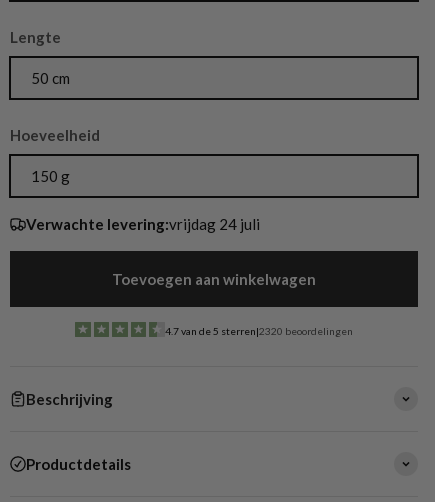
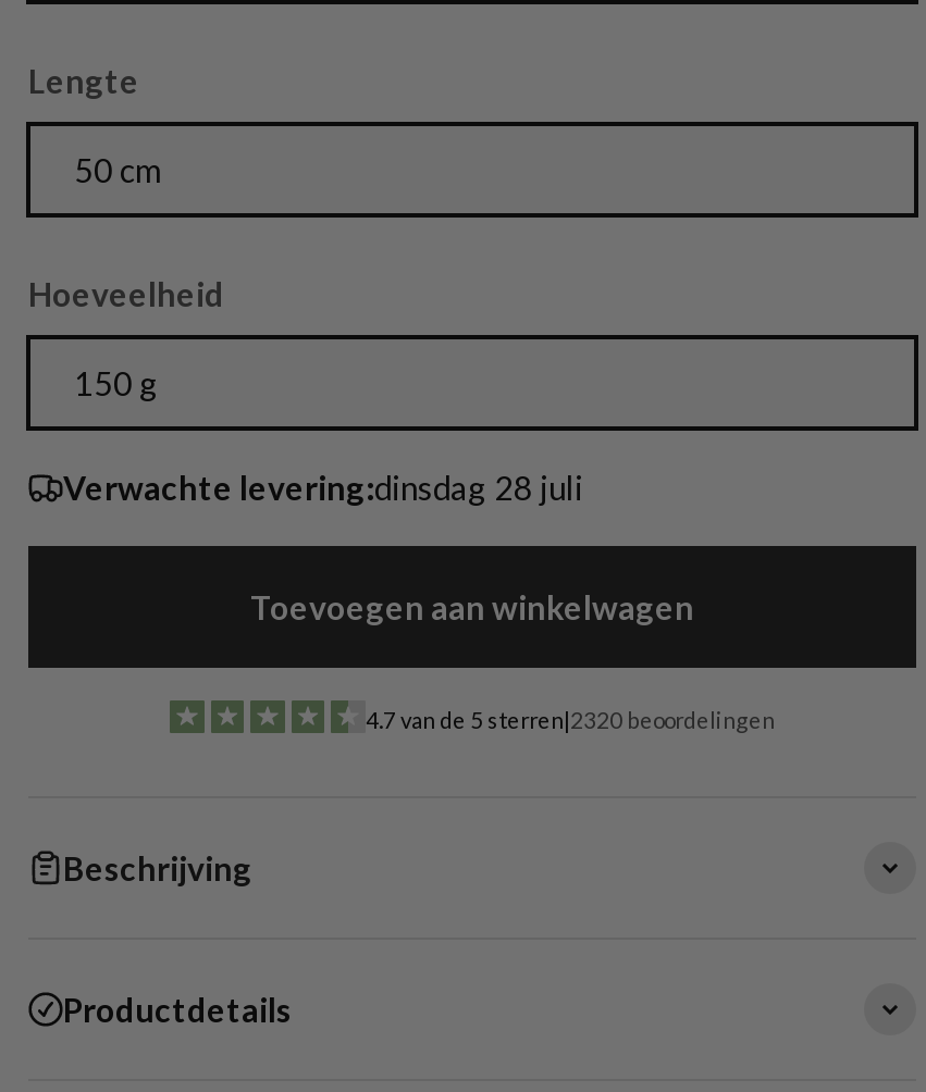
- Verwachte levering:vrijdag 24 juli
+ Verwachte levering:dinsdag 28 juli
